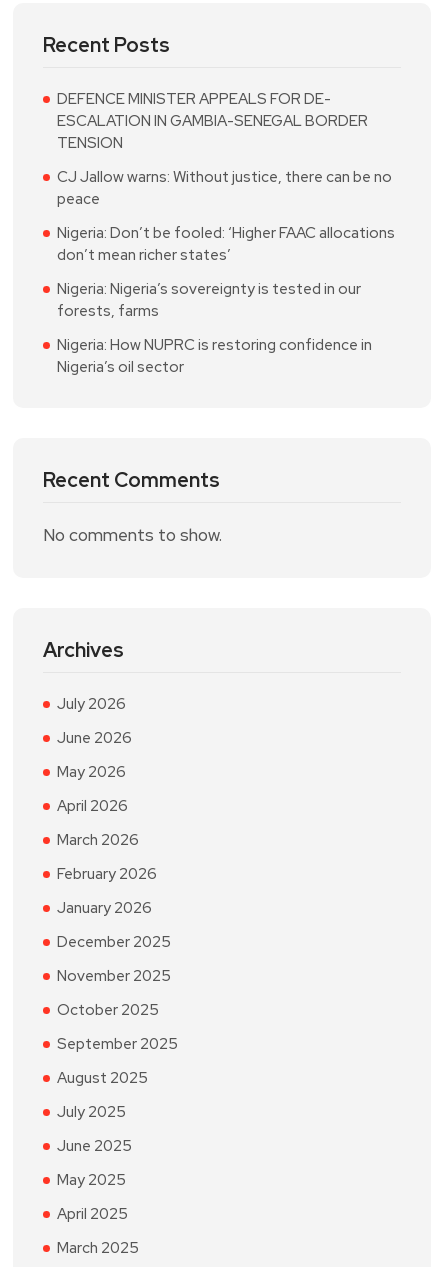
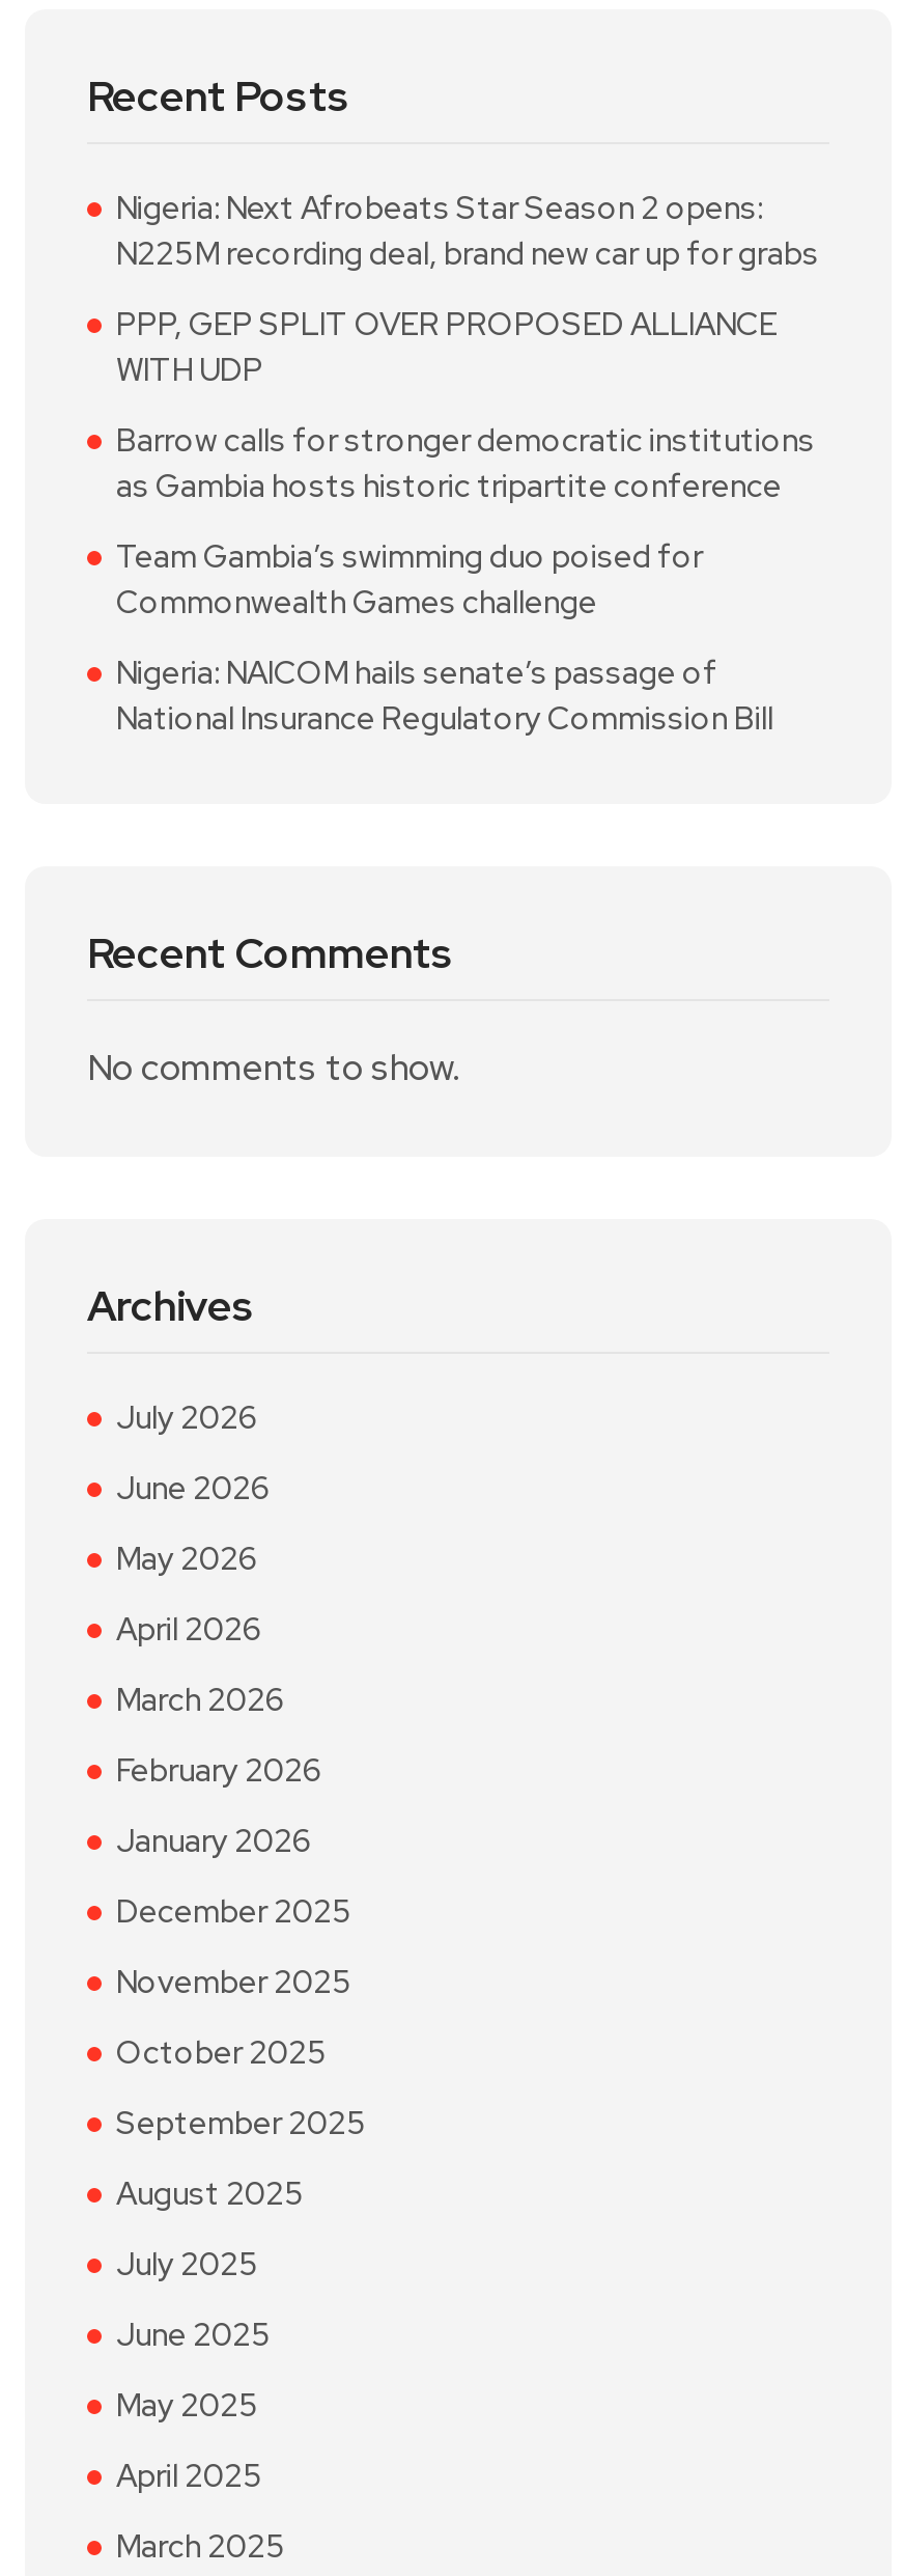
- DEFENCE MINISTER APPEALS FOR DE-
- ESCALATION IN GAMBIA-SENEGAL BORDER
- TENSION
+ Nigeria: Next Afrobeats Star Season 2 opens:
+ N225M recording deal, brand new car up for grabs

- CJ Jallow warns: Without justice, there can be no
- peace
+ PPP, GEP SPLIT OVER PROPOSED ALLIANCE
+ WITH UDP

- Nigeria: Don’t be fooled: ‘Higher FAAC allocations
- don’t mean richer states’
+ Barrow calls for stronger democratic institutions
+ as Gambia hosts historic tripartite conference

- Nigeria: Nigeria’s sovereignty is tested in our
- forests, farms
+ Team Gambia’s swimming duo poised for
+ Commonwealth Games challenge

- Nigeria: How NUPRC is restoring confidence in
- Nigeria’s oil sector
+ Nigeria: NAICOM hails senate’s passage of
+ National Insurance Regulatory Commission Bill
